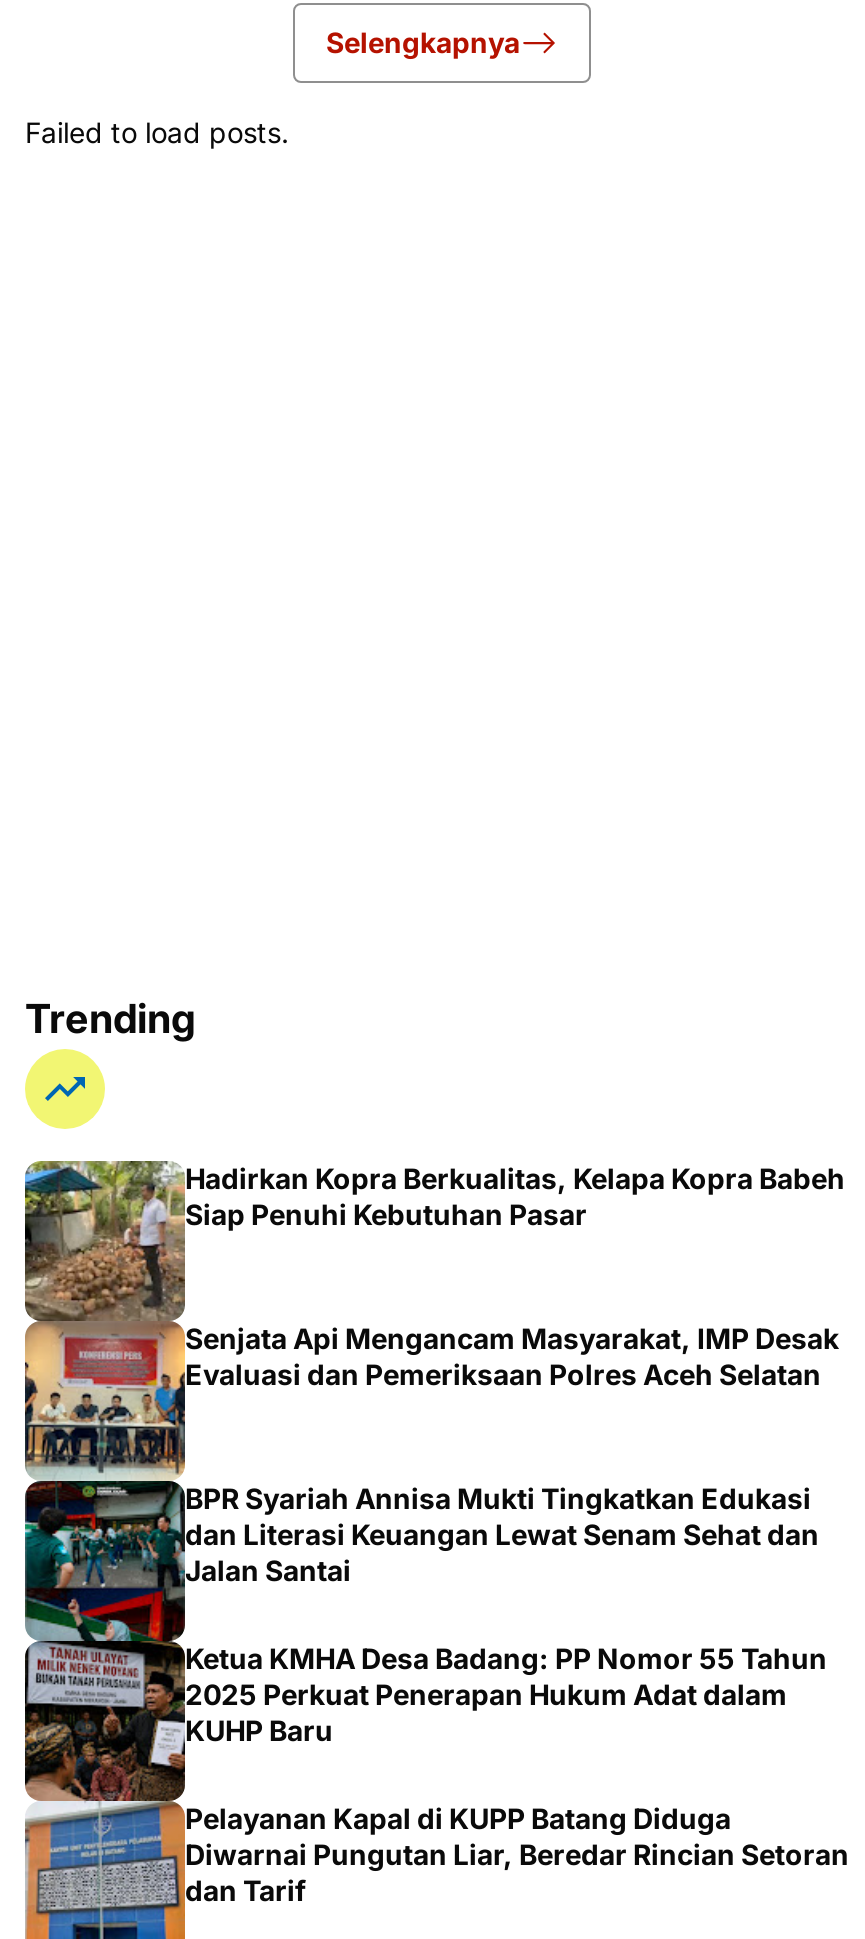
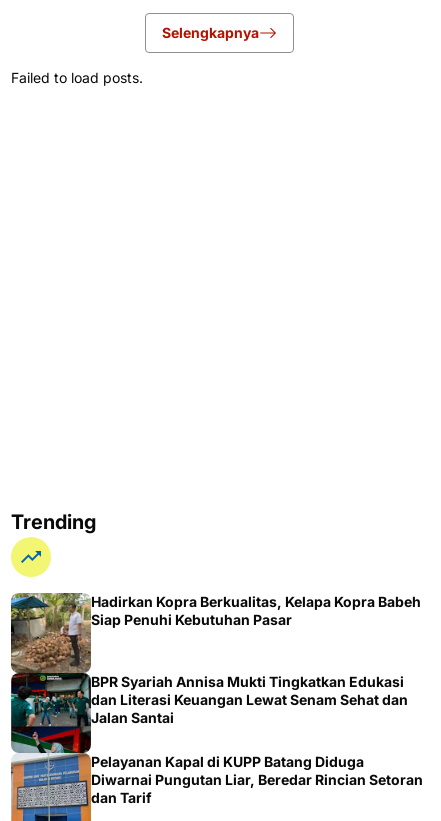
- [image]
- Senjata Api Mengancam Masyarakat, IMP Desak
- Evaluasi dan Pemeriksaan Polres Aceh Selatan

- [image]
- Ketua KMHA Desa Badang: PP Nomor 55 Tahun
- 2025 Perkuat Penerapan Hukum Adat dalam
- KUHP Baru
